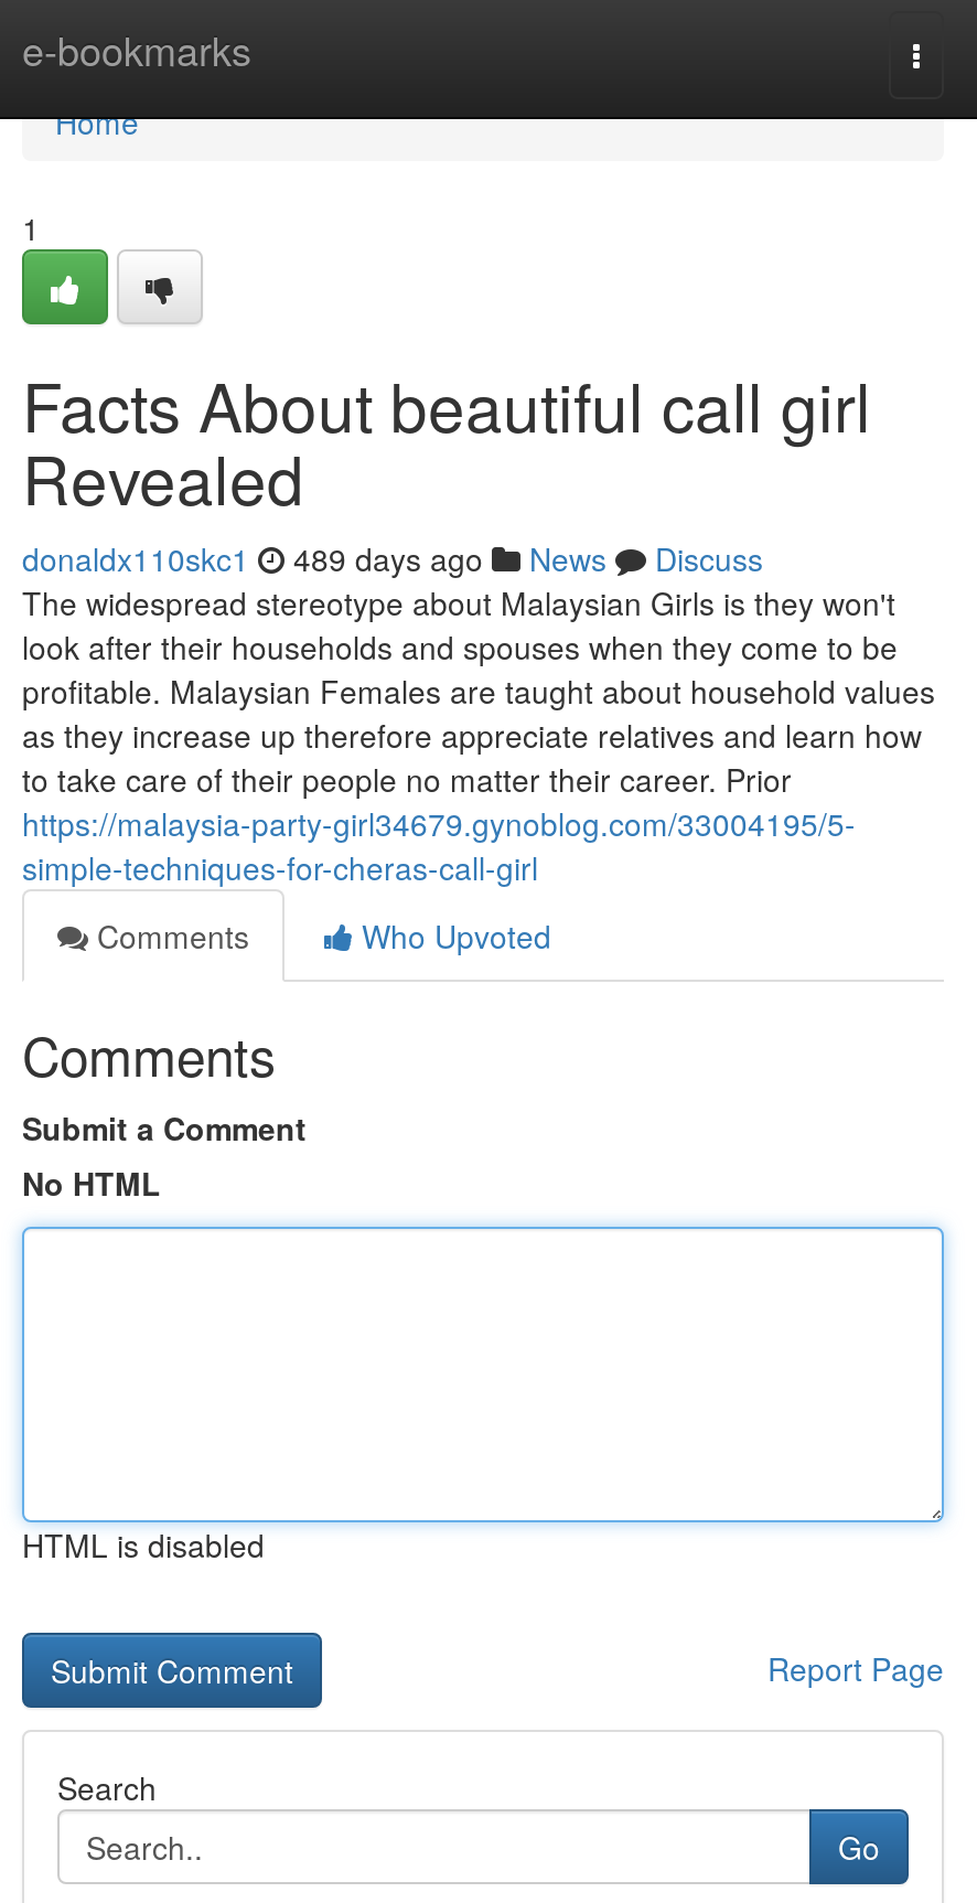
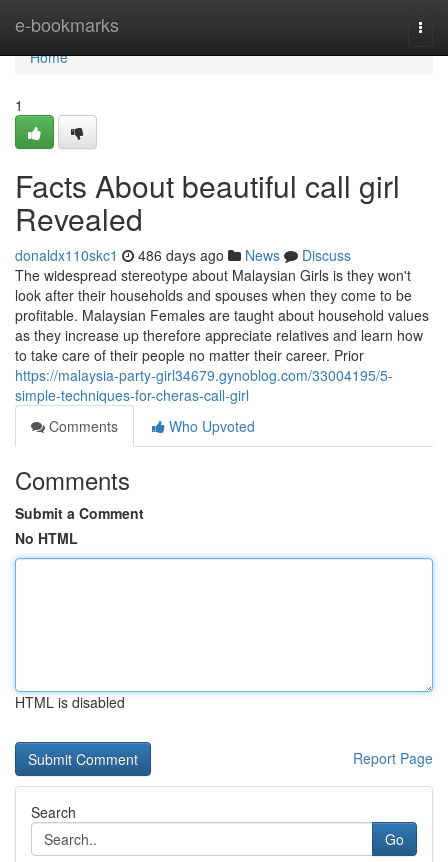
- donaldx110skc1 489 days ago News Discuss
+ donaldx110skc1 486 days ago News Discuss
